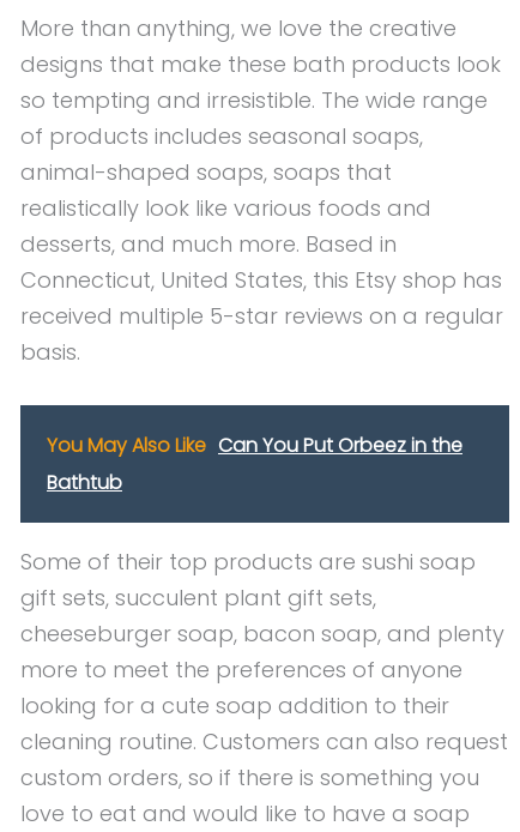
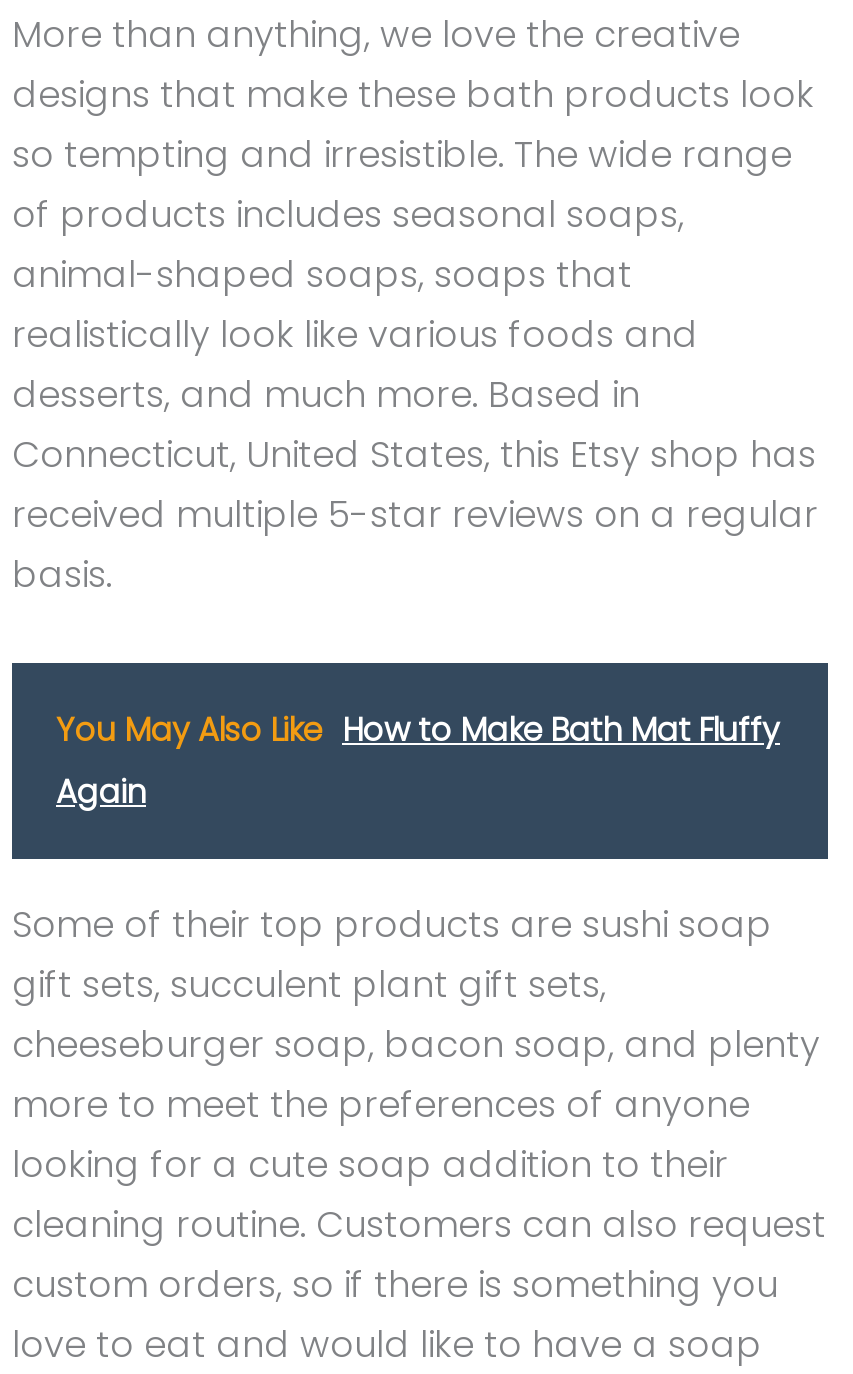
- You May Also Like Can You Put Orbeez in the
- Bathtub
+ You May Also Like How to Make Bath Mat Fluffy
+ Again
